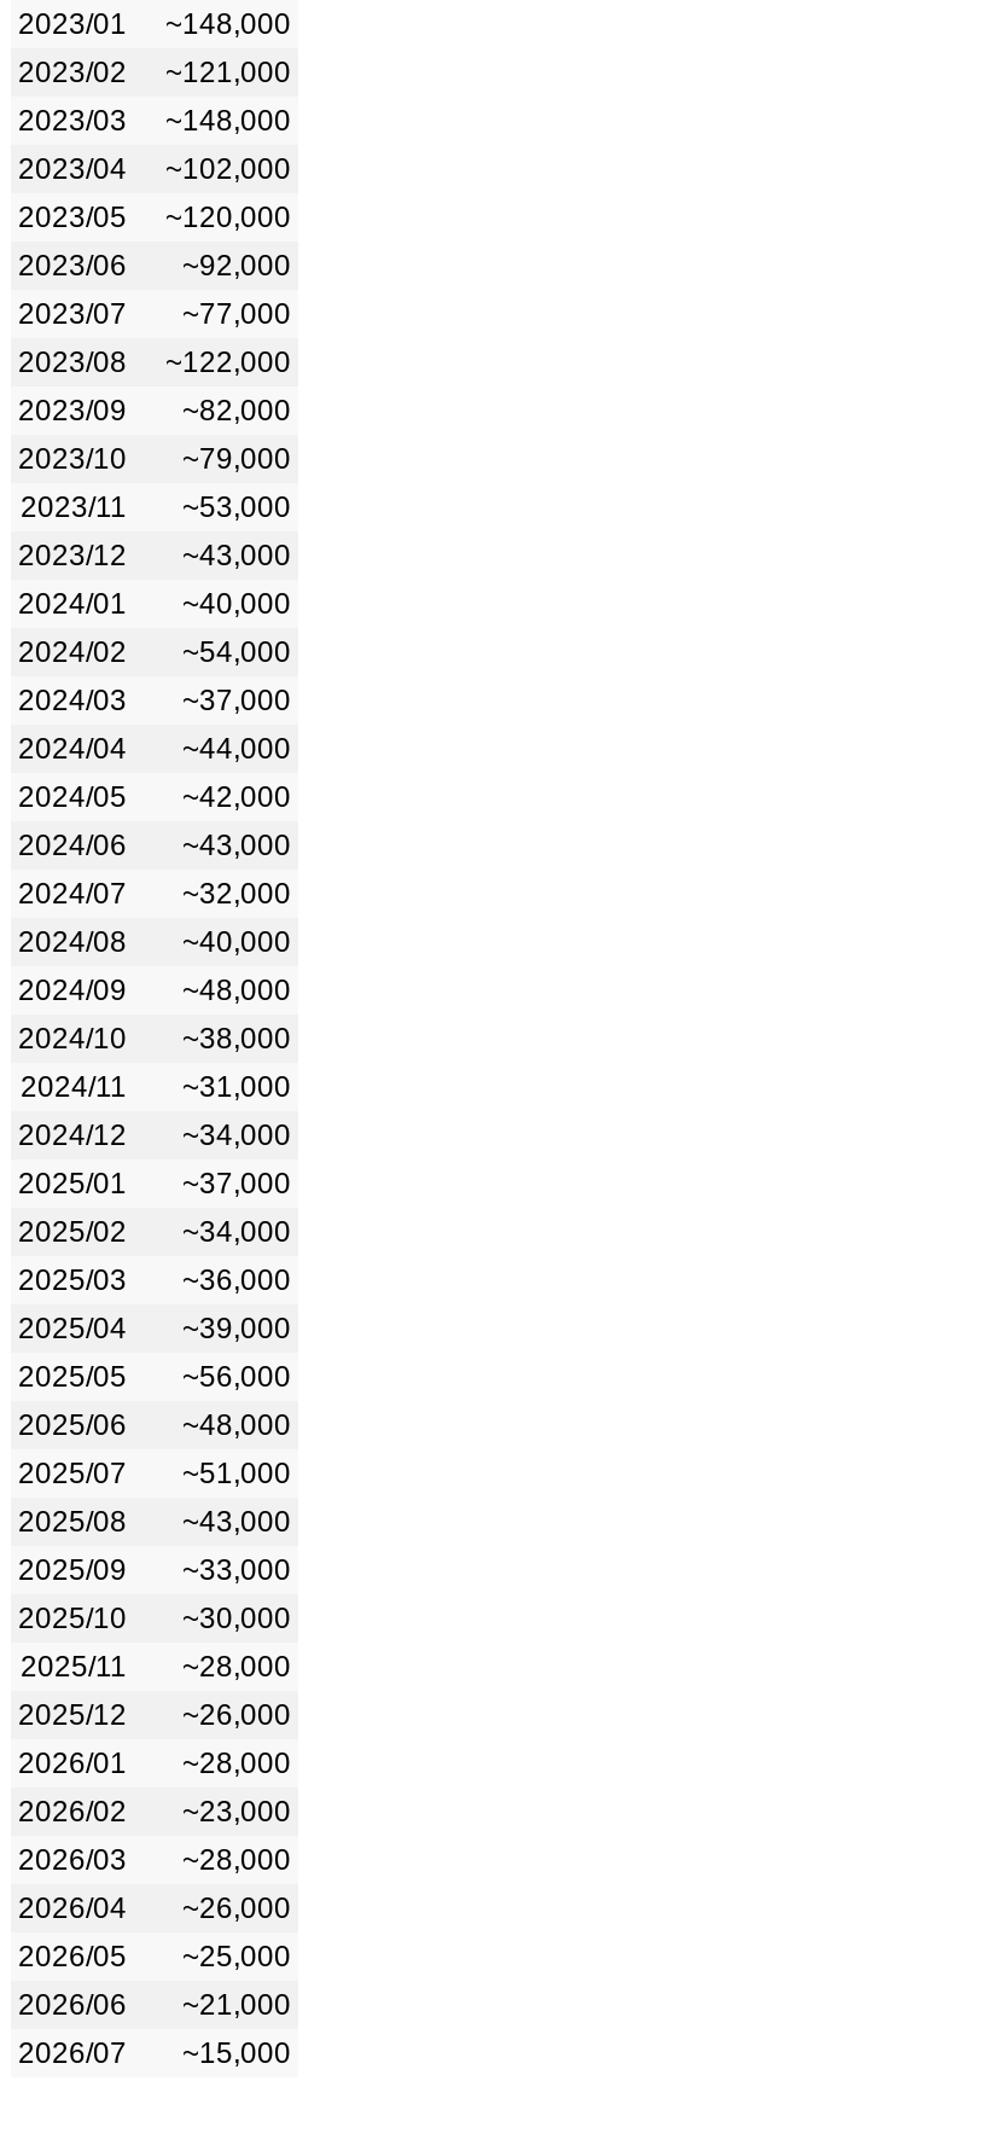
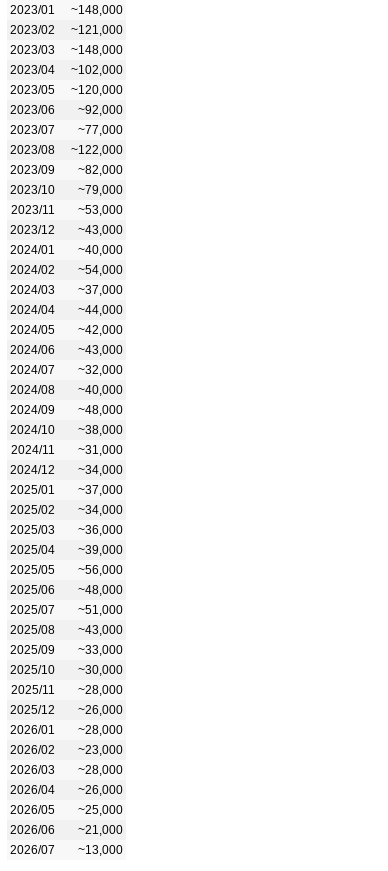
- 2026/07 ~15,000
+ 2026/07 ~13,000
